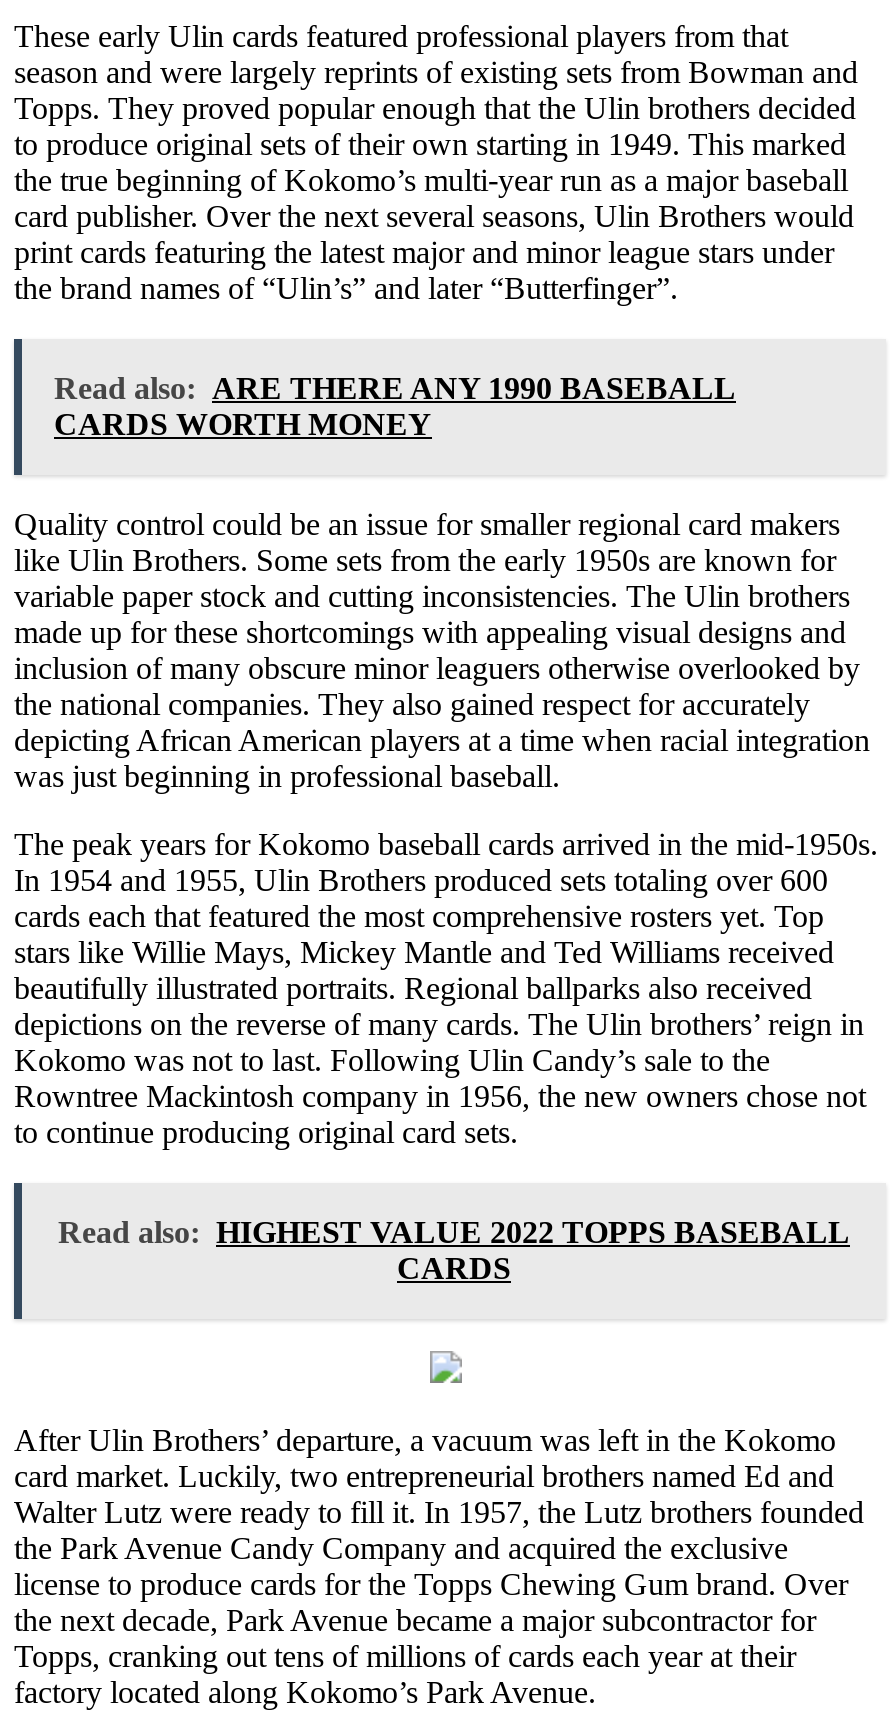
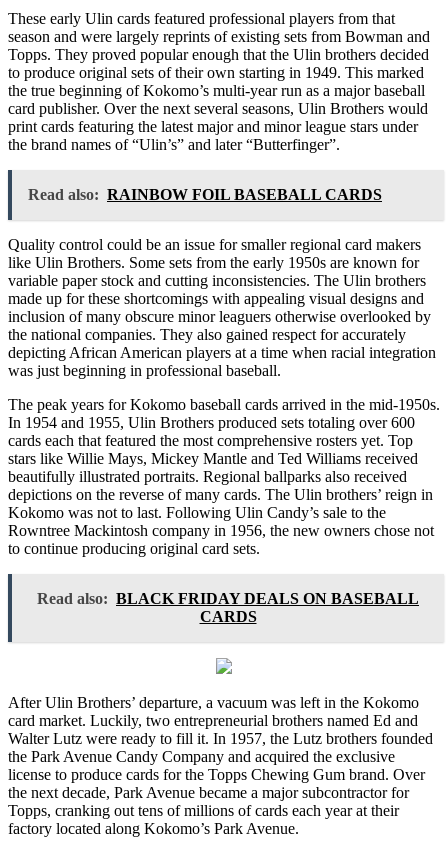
- Read also: ARE THERE ANY 1990 BASEBALL
- CARDS WORTH MONEY
+ Read also: RAINBOW FOIL BASEBALL CARDS

- Read also: HIGHEST VALUE 2022 TOPPS BASEBALL
+ Read also: BLACK FRIDAY DEALS ON BASEBALL
